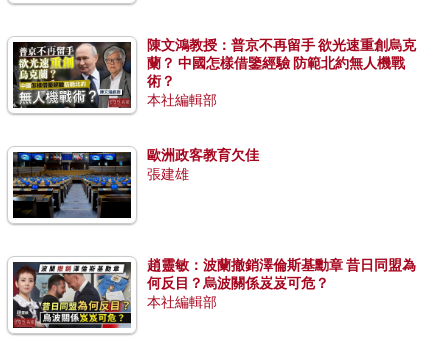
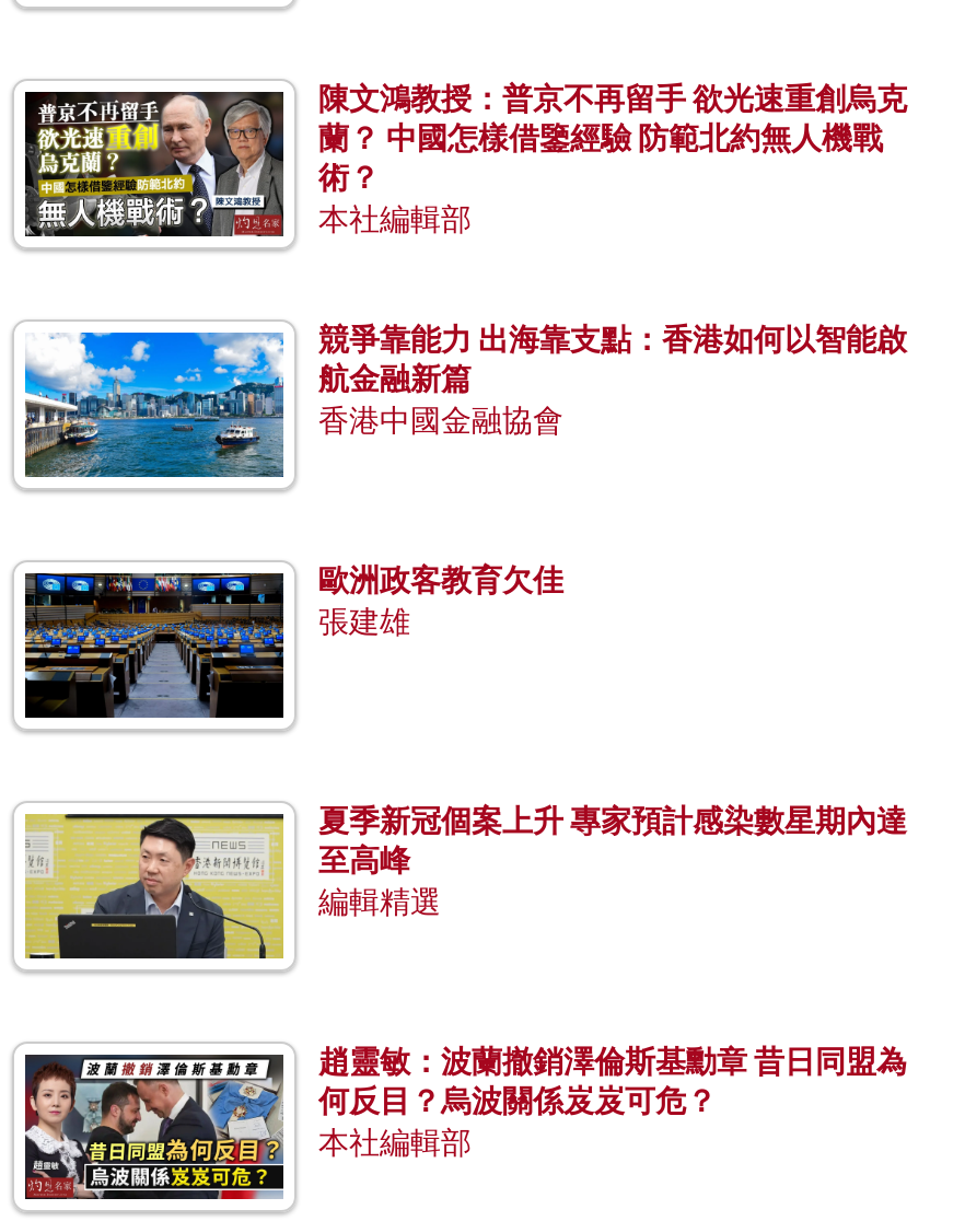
+ [image]
+ 競爭靠能力 出海靠支點：香港如何以智能啟
+ 航金融新篇
+ 香港中國金融協會

+ [image]
+ 夏季新冠個案上升 專家預計感染數星期內達
+ 至高峰
+ 編輯精選
